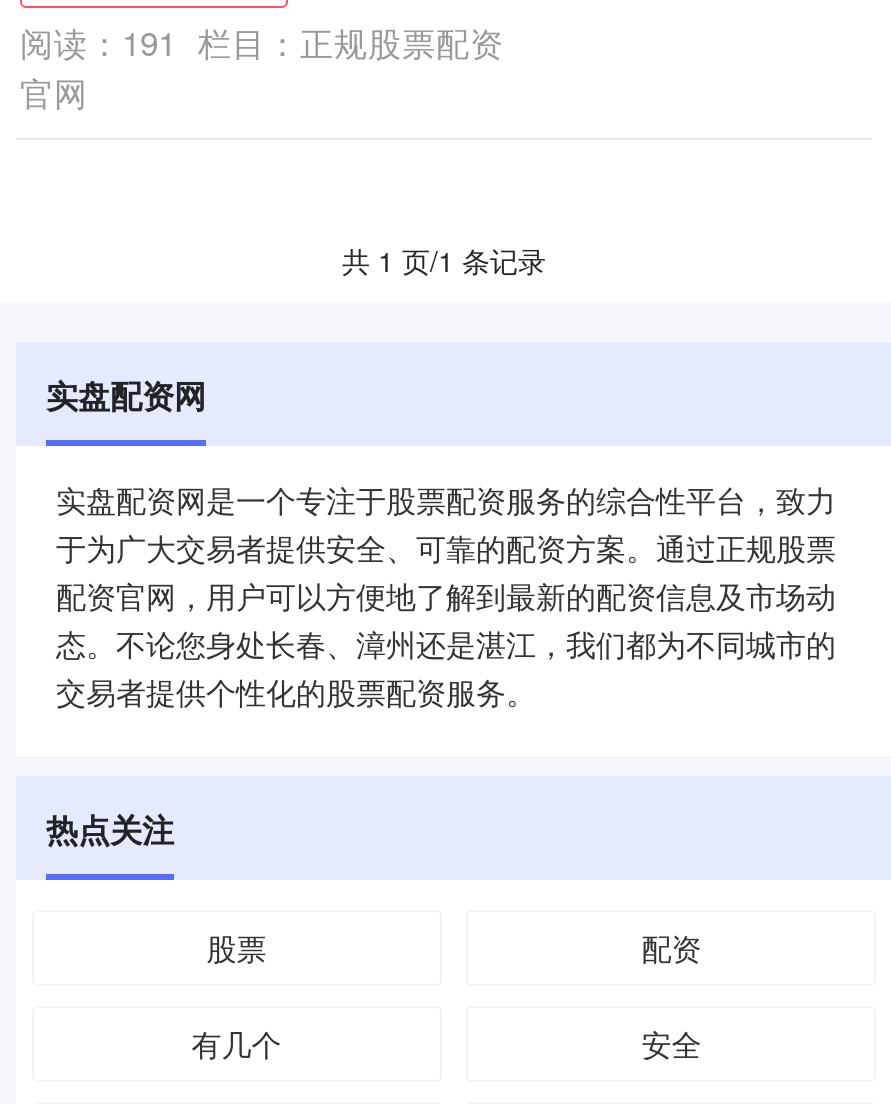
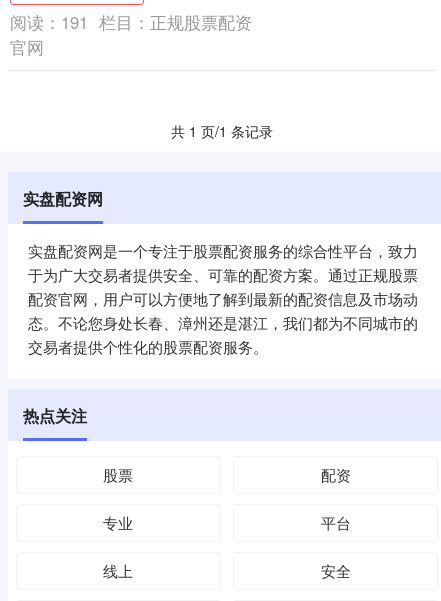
- 有几个
+ 专业
+ 平台
+ 线上
